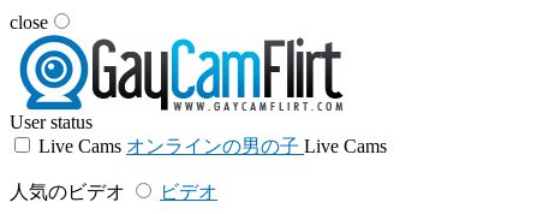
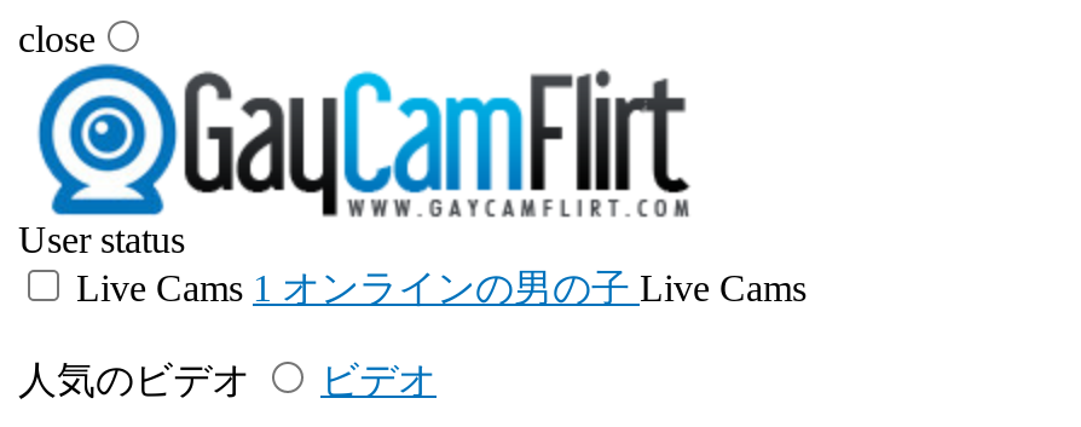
- Live Cams オンラインの男の子Live Cams
+ Live Cams 1オンラインの男の子Live Cams
